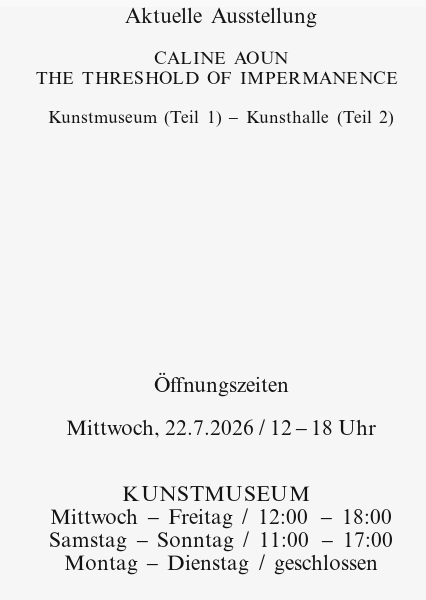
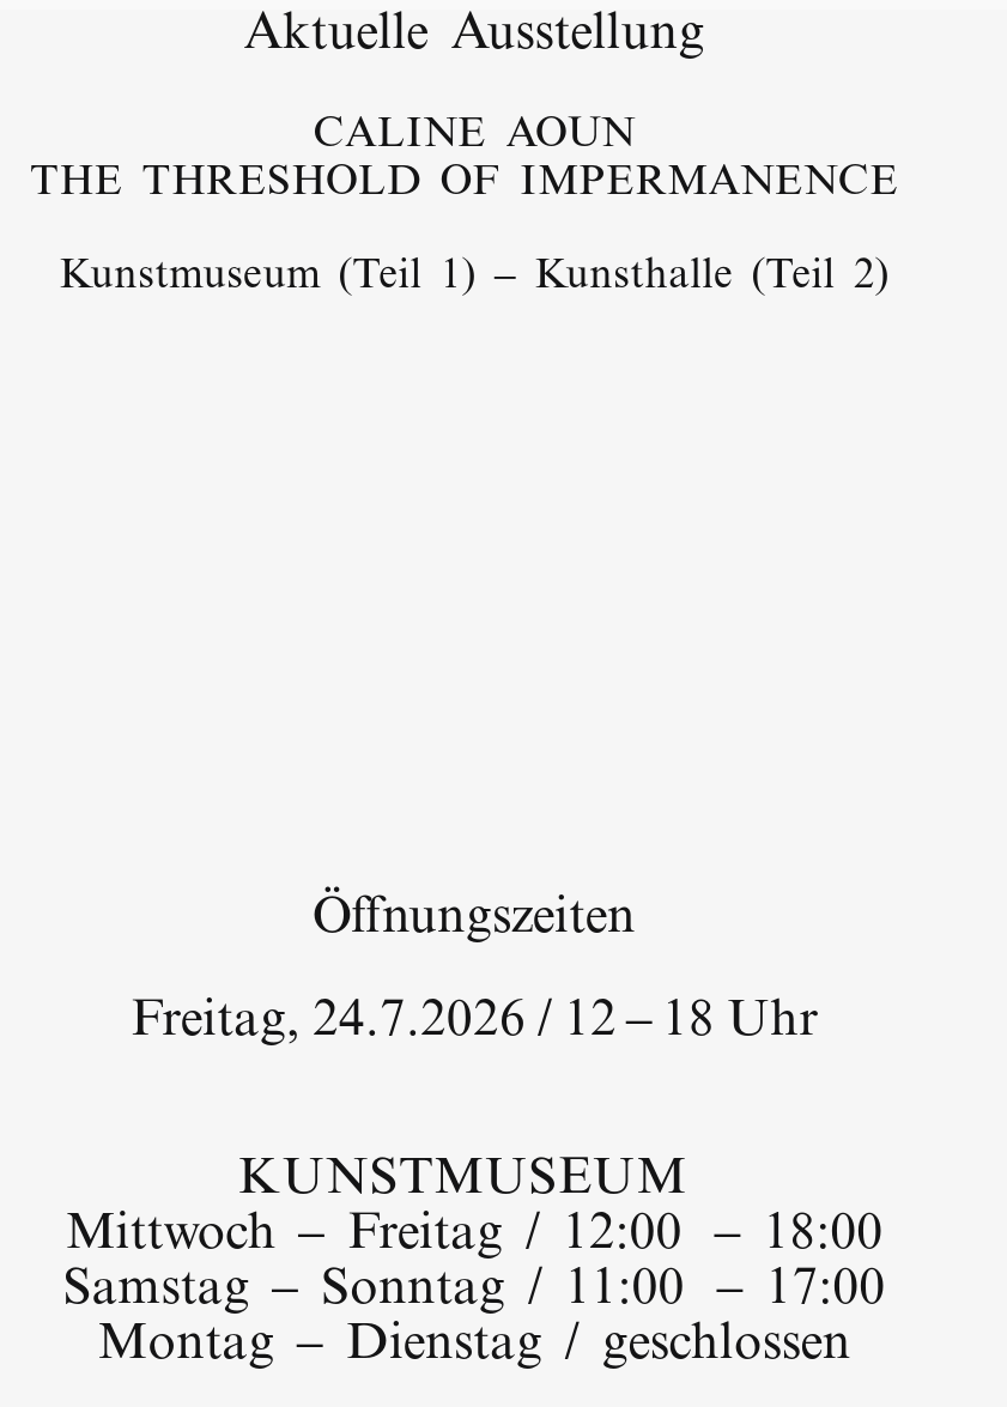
- Mittwoch, 22.7.2026 / 12 – 18 Uhr
+ Freitag, 24.7.2026 / 12 – 18 Uhr
